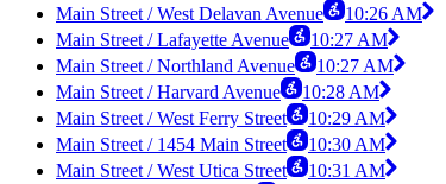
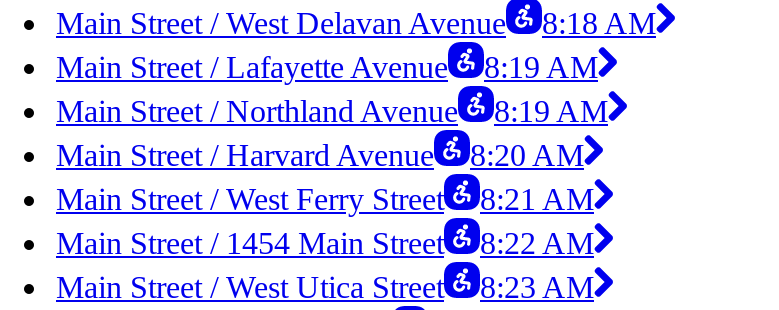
- Main Street / West Delavan Avenue 10:26 AM
+ Main Street / West Delavan Avenue 8:18 AM

- Main Street / Lafayette Avenue 10:27 AM
+ Main Street / Lafayette Avenue 8:19 AM

- Main Street / Northland Avenue 10:27 AM
+ Main Street / Northland Avenue 8:19 AM

- Main Street / Harvard Avenue 10:28 AM
+ Main Street / Harvard Avenue 8:20 AM

- Main Street / West Ferry Street 10:29 AM
+ Main Street / West Ferry Street 8:21 AM

- Main Street / 1454 Main Street 10:30 AM
+ Main Street / 1454 Main Street 8:22 AM

- Main Street / West Utica Street 10:31 AM
+ Main Street / West Utica Street 8:23 AM
